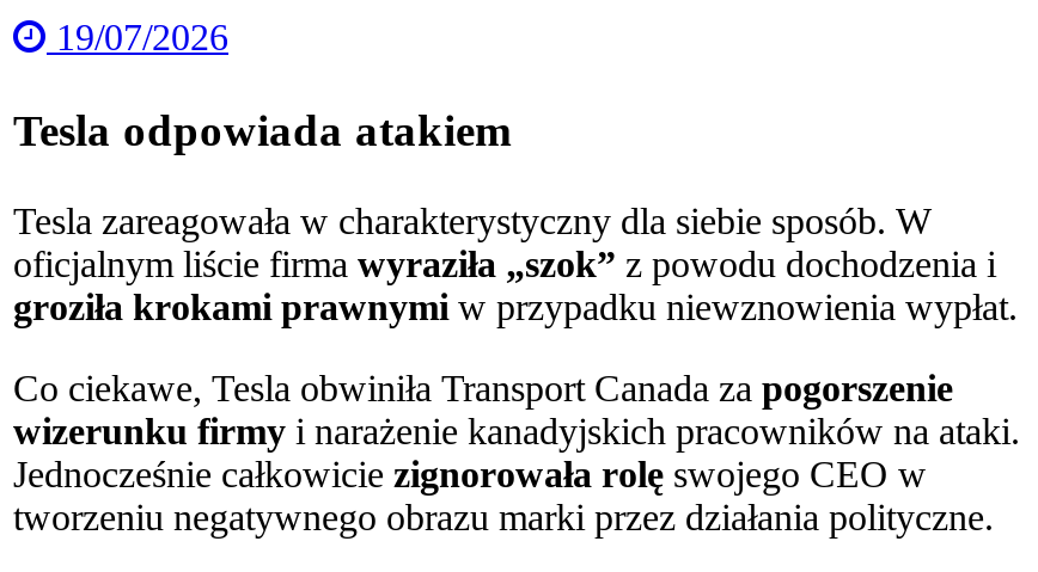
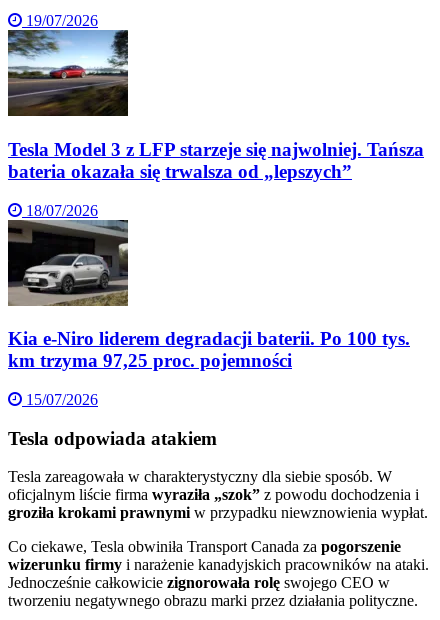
+ [image]
+ Tesla Model 3 z LFP starzeje się najwolniej. Tańsza
+ bateria okazała się trwalsza od „lepszych”
+ 18/07/2026

+ [image]
+ Kia e-Niro liderem degradacji baterii. Po 100 tys.
+ km trzyma 97,25 proc. pojemności
+ 15/07/2026
